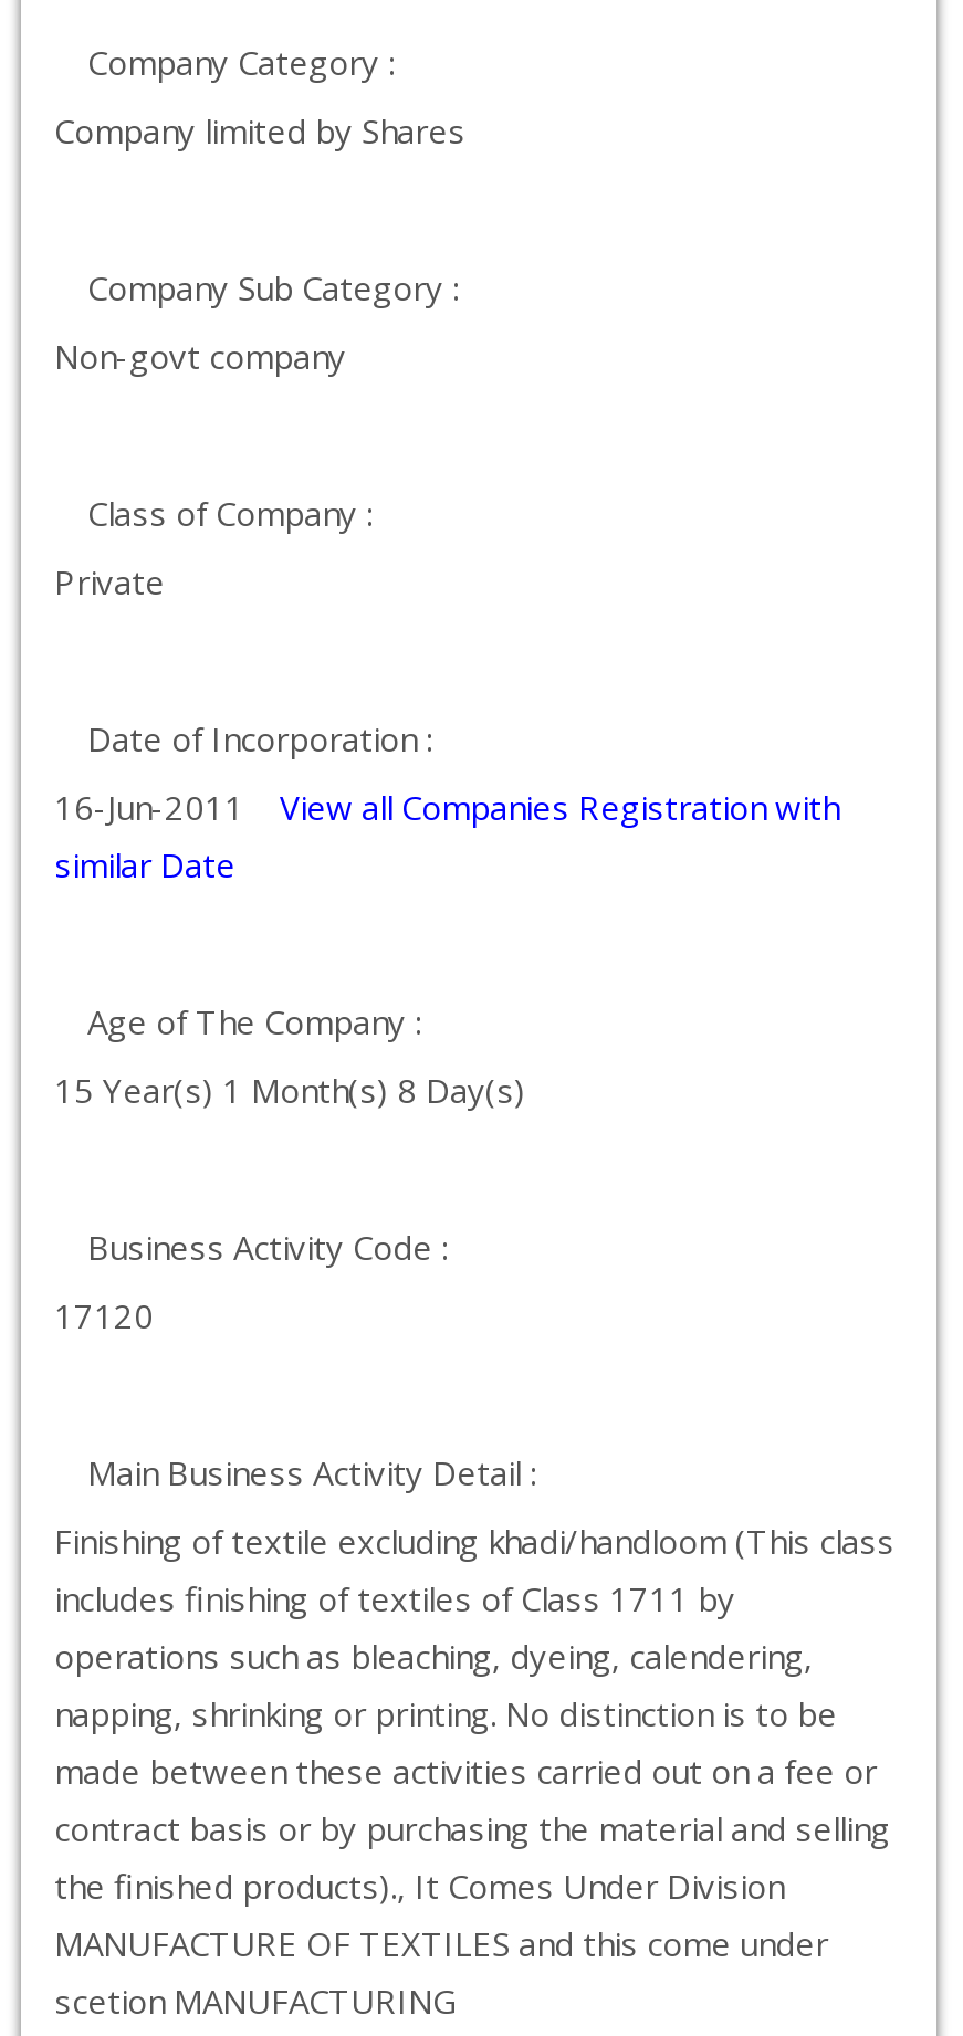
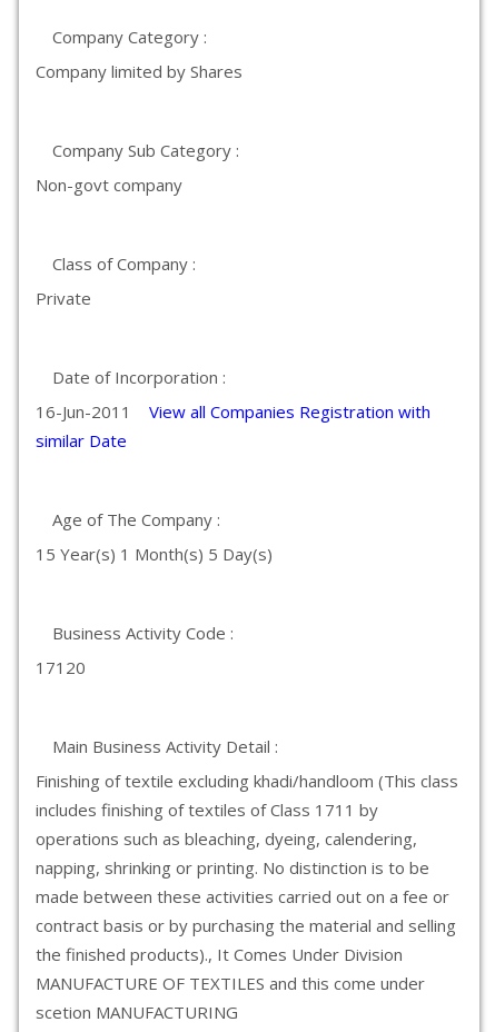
- 15 Year(s) 1 Month(s) 8 Day(s)
+ 15 Year(s) 1 Month(s) 5 Day(s)
